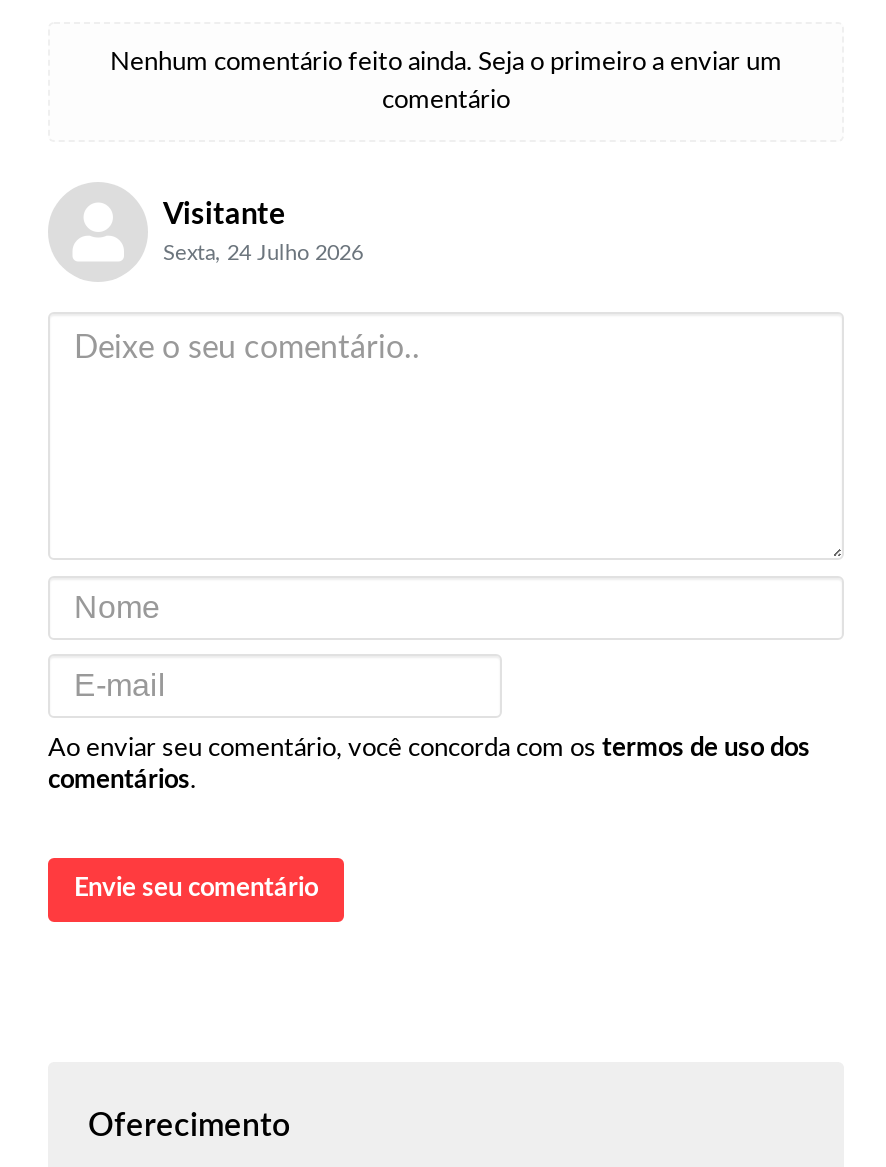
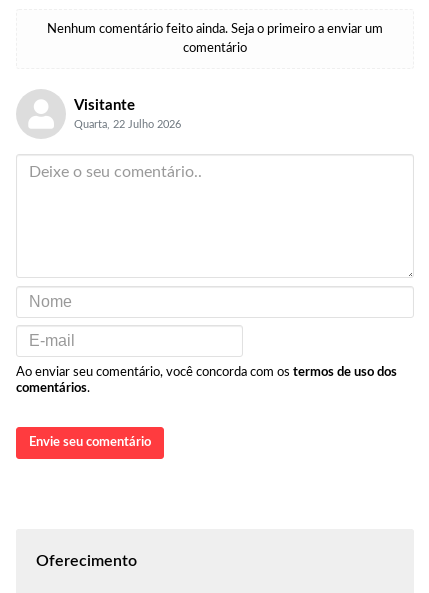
- Sexta, 24 Julho 2026
+ Quarta, 22 Julho 2026
